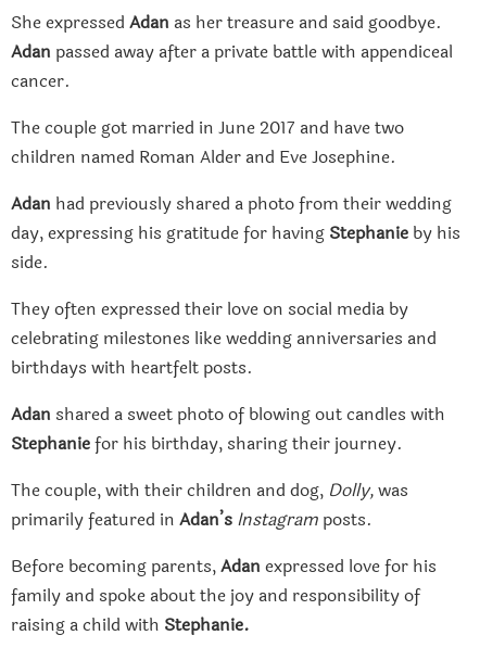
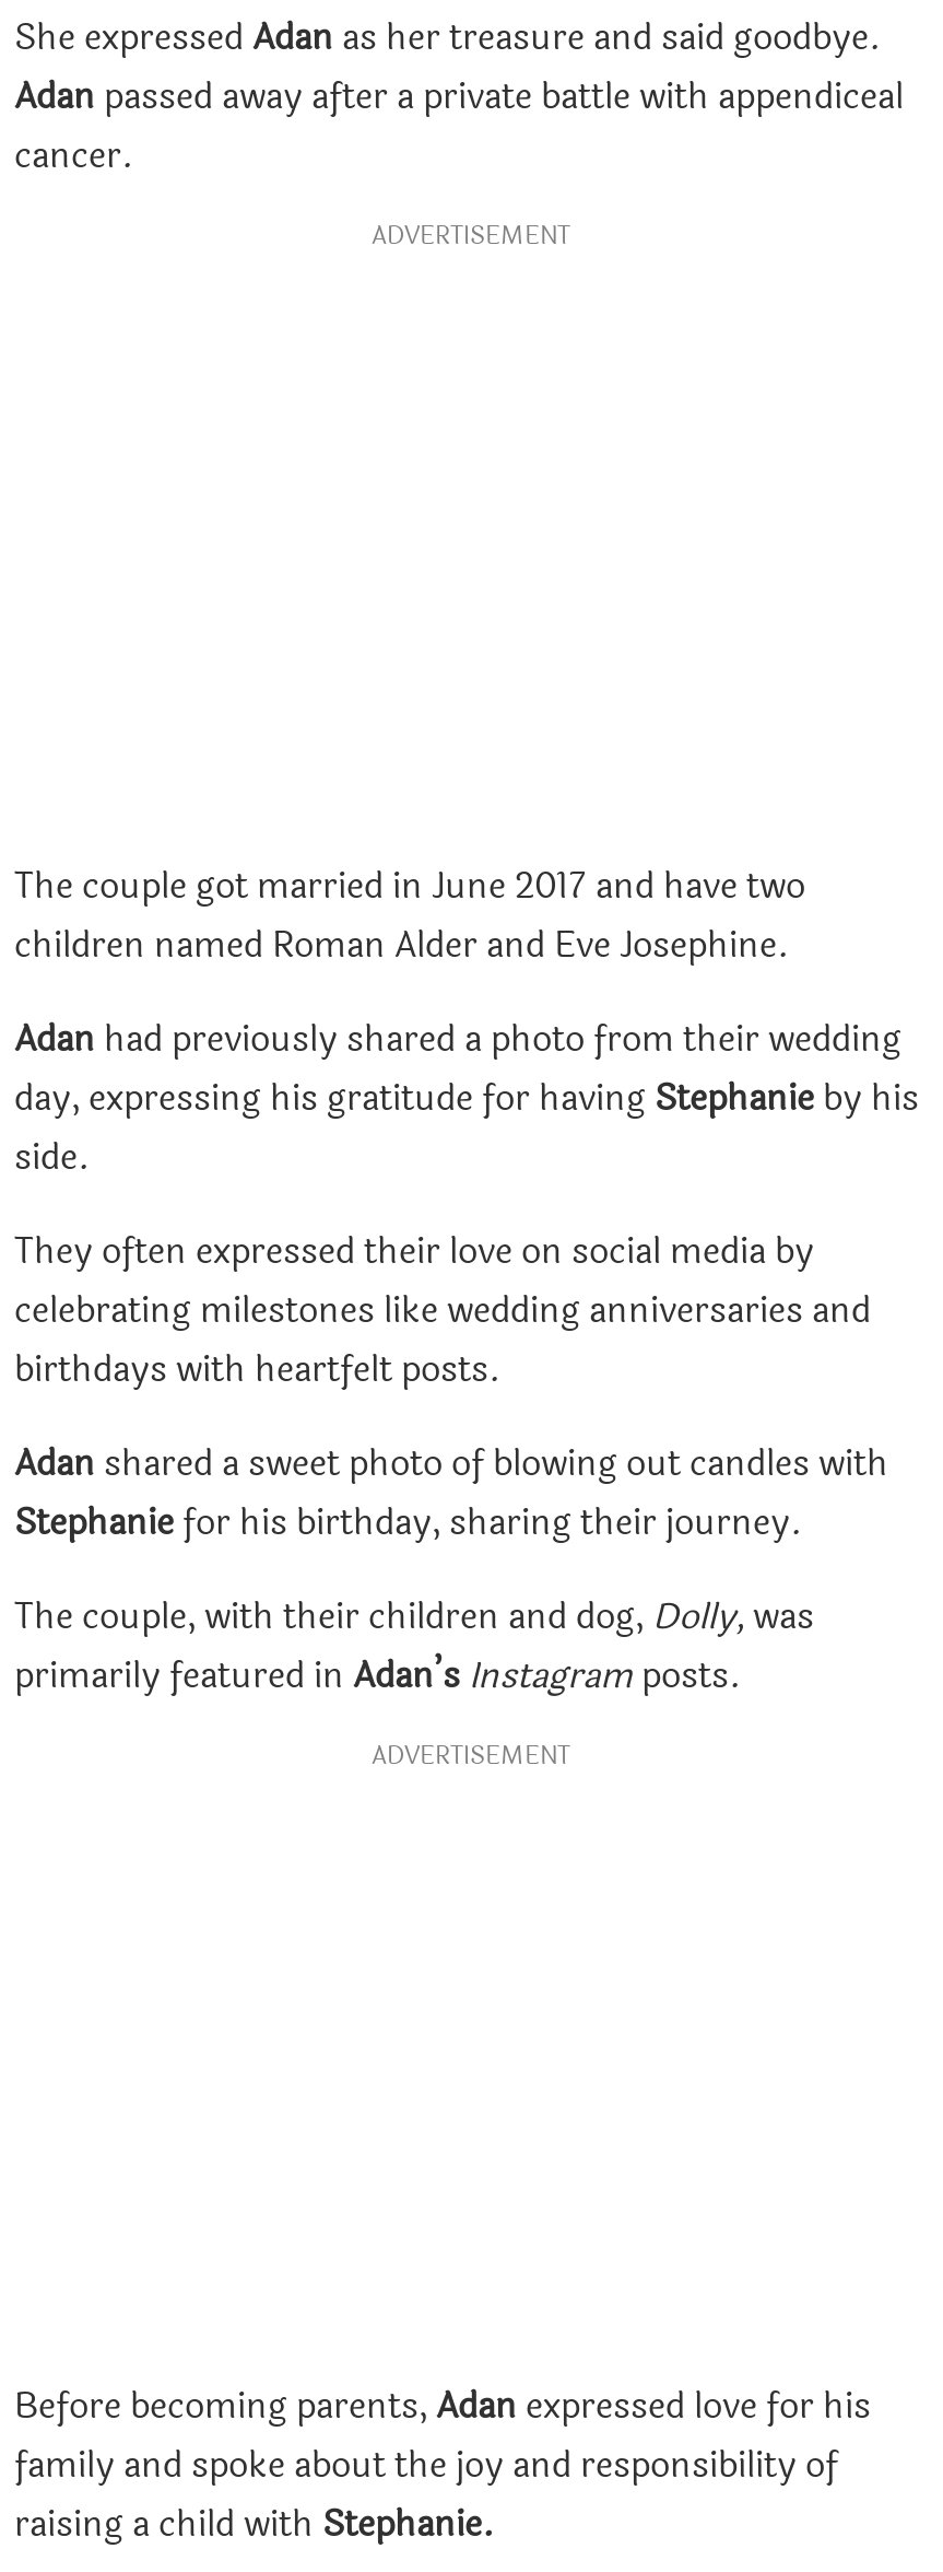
+ ADVERTISEMENT

+ ADVERTISEMENT
